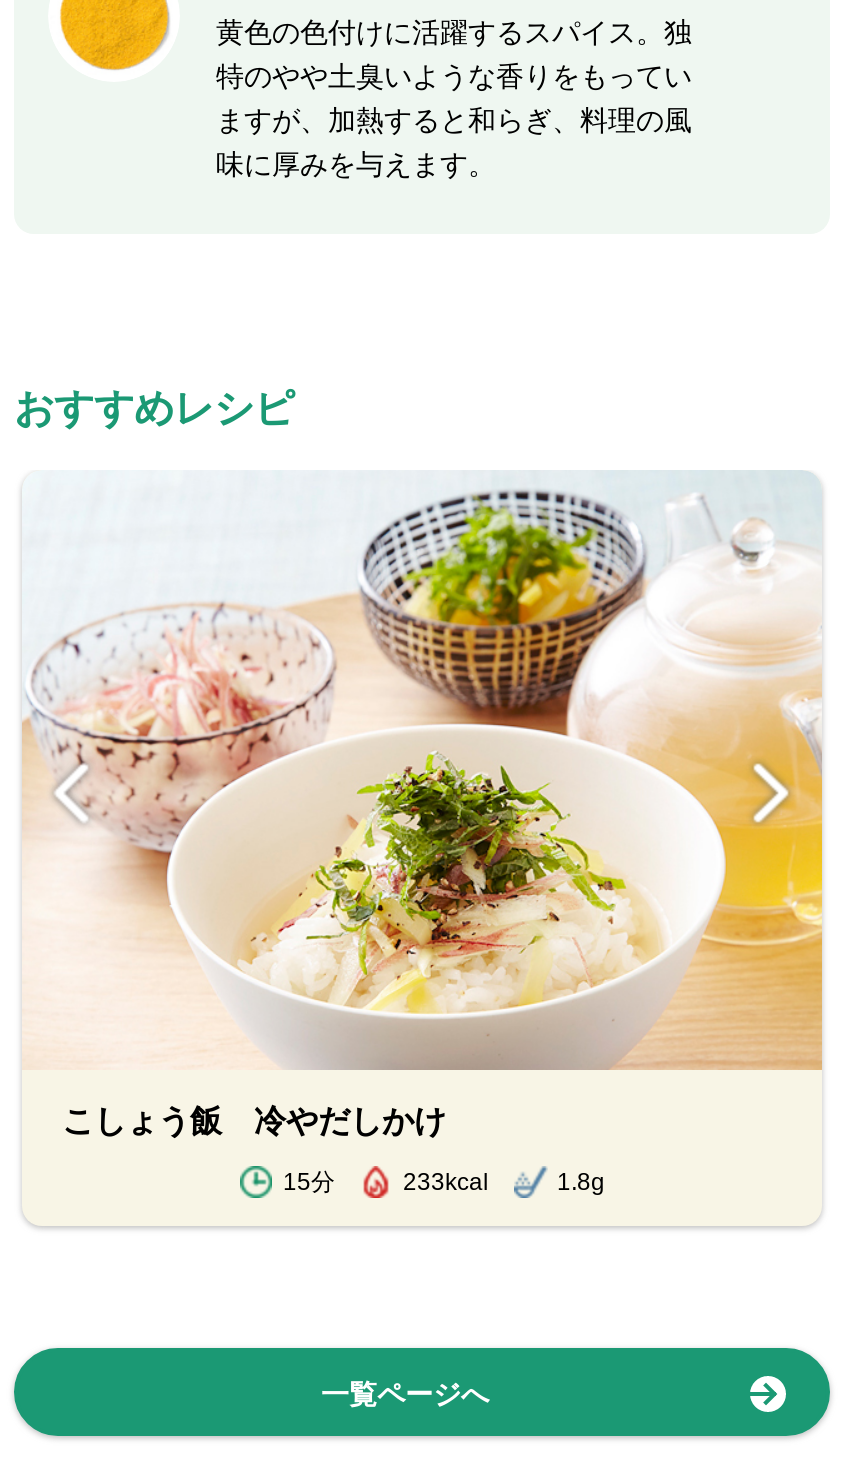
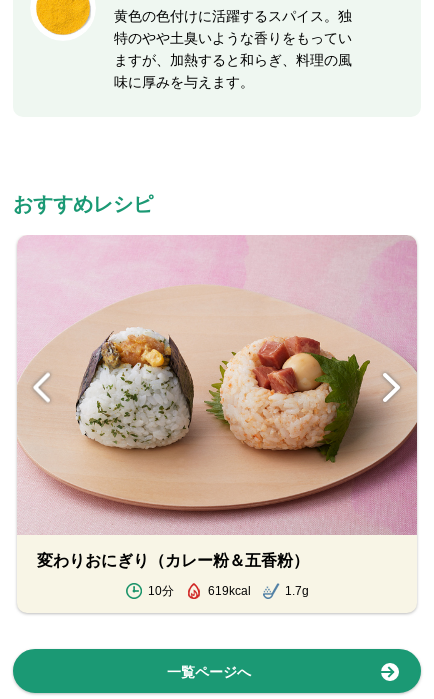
- [image]
- こしょう飯 冷やだしかけ
+ [image]
+ 変わりおにぎり（カレー粉＆五香粉）

- 15分
- 233kcal
- 1.8g
+ 10分
+ 619kcal
+ 1.7g
